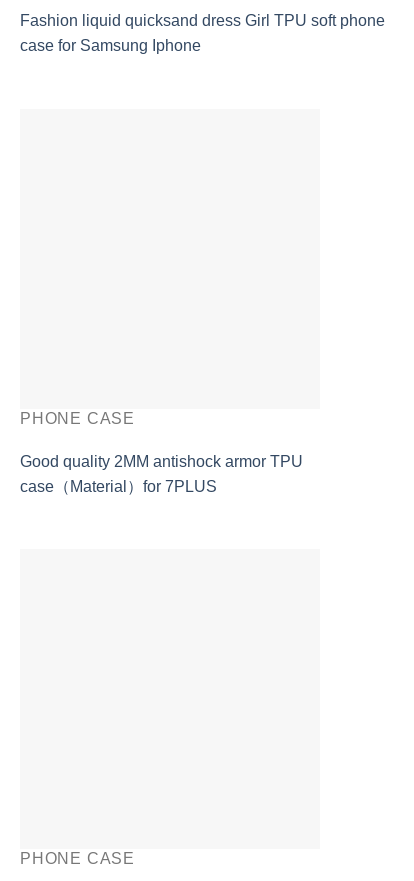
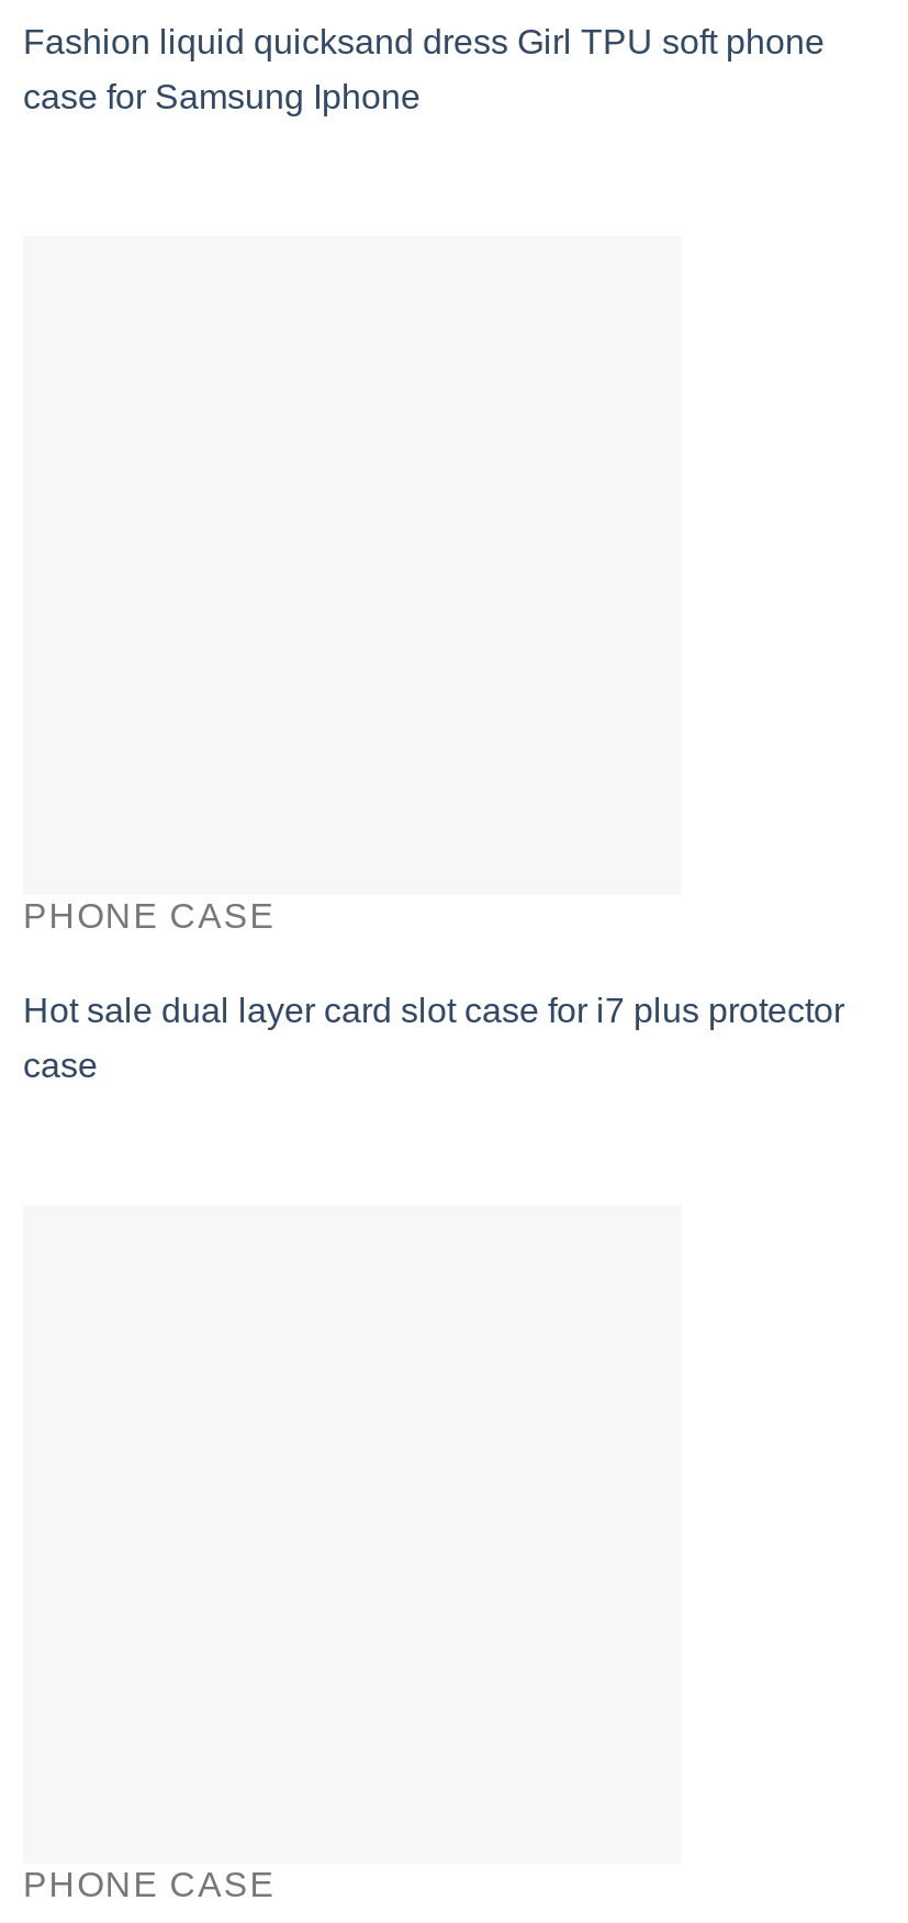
- Good quality 2MM antishock armor TPU
+ Hot sale dual layer card slot case for i7 plus protector

- case（Material）for 7PLUS
+ case
